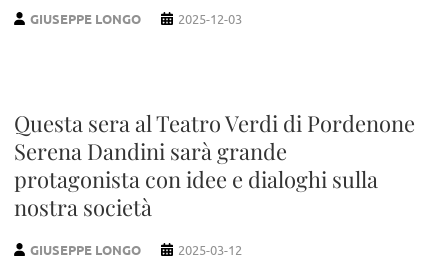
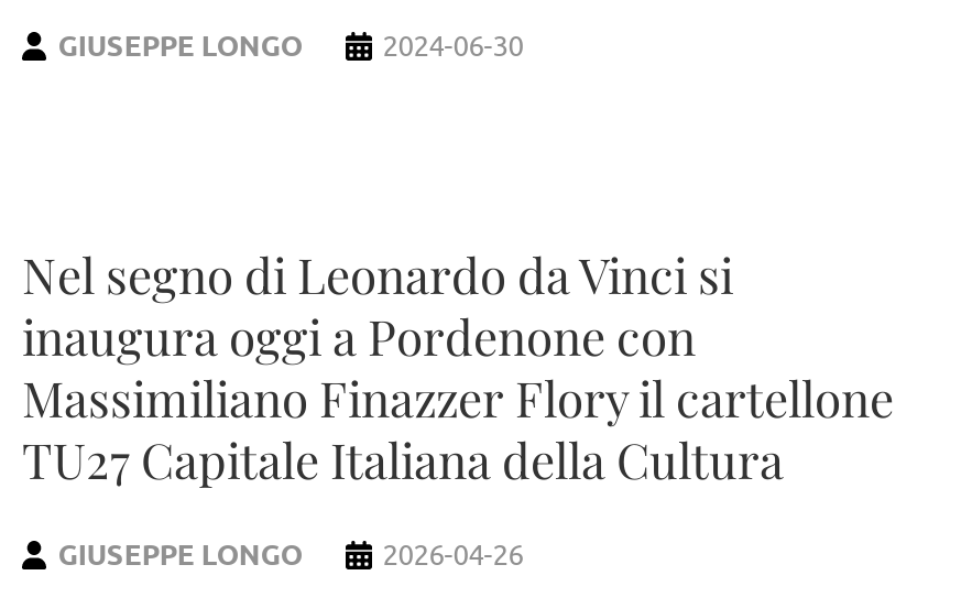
- 2025-12-03
+ 2024-06-30

- Questa sera al Teatro Verdi di Pordenone
- Serena Dandini sarà grande
- protagonista con idee e dialoghi sulla
- nostra società
+ Nel segno di Leonardo da Vinci si
+ inaugura oggi a Pordenone con
+ Massimiliano Finazzer Flory il cartellone
+ TU27 Capitale Italiana della Cultura

- 2025-03-12
+ 2026-04-26
